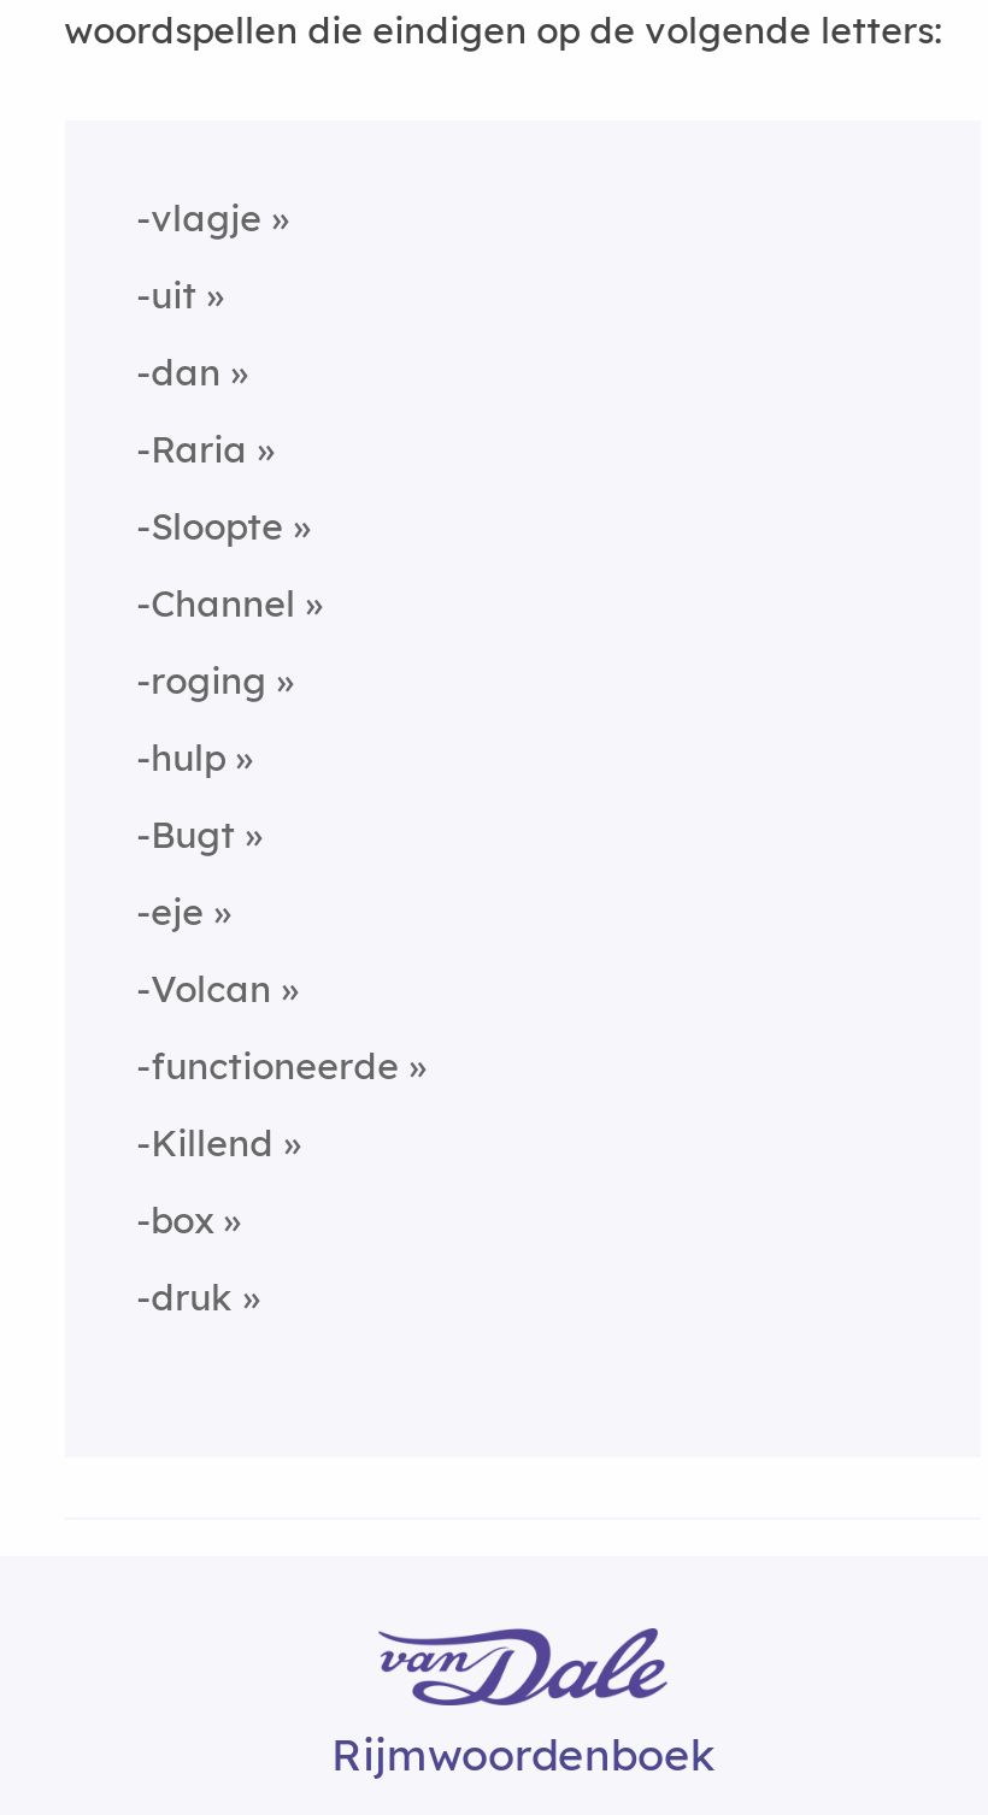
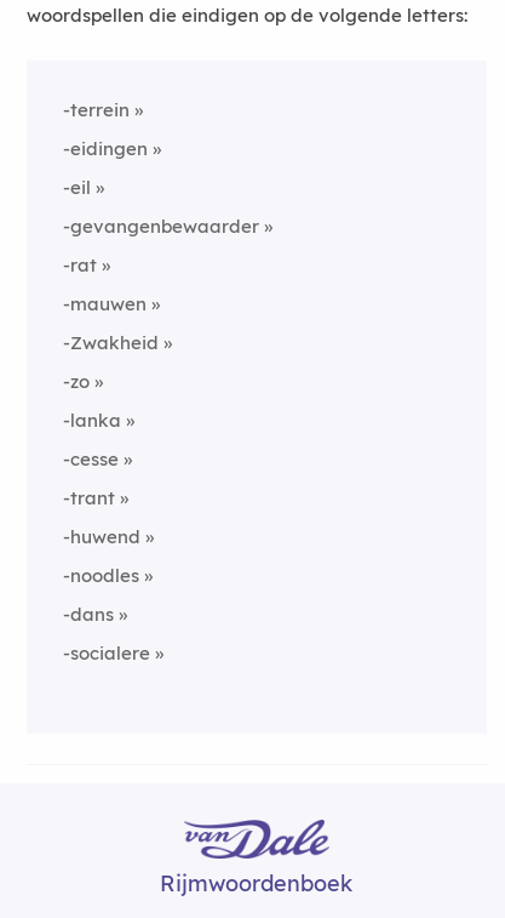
- -vlagje
+ -terrein

- -uit
+ -eidingen

- -dan
+ -eil

- -Raria
+ -gevangenbewaarder

- -Sloopte
+ -rat

- -Channel
+ -mauwen

- -roging
+ -Zwakheid

- -hulp
+ -zo

- -Bugt
+ -lanka

- -eje
+ -cesse

- -Volcan
+ -trant

- -functioneerde
+ -huwend

- -Killend
+ -noodles

- -box
+ -dans

- -druk
+ -socialere
